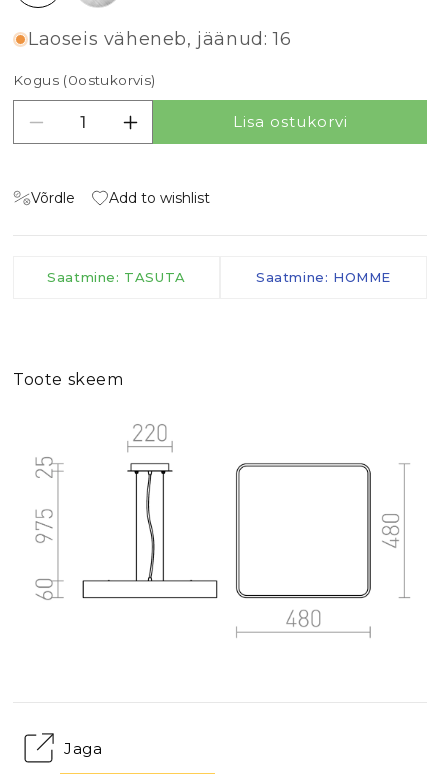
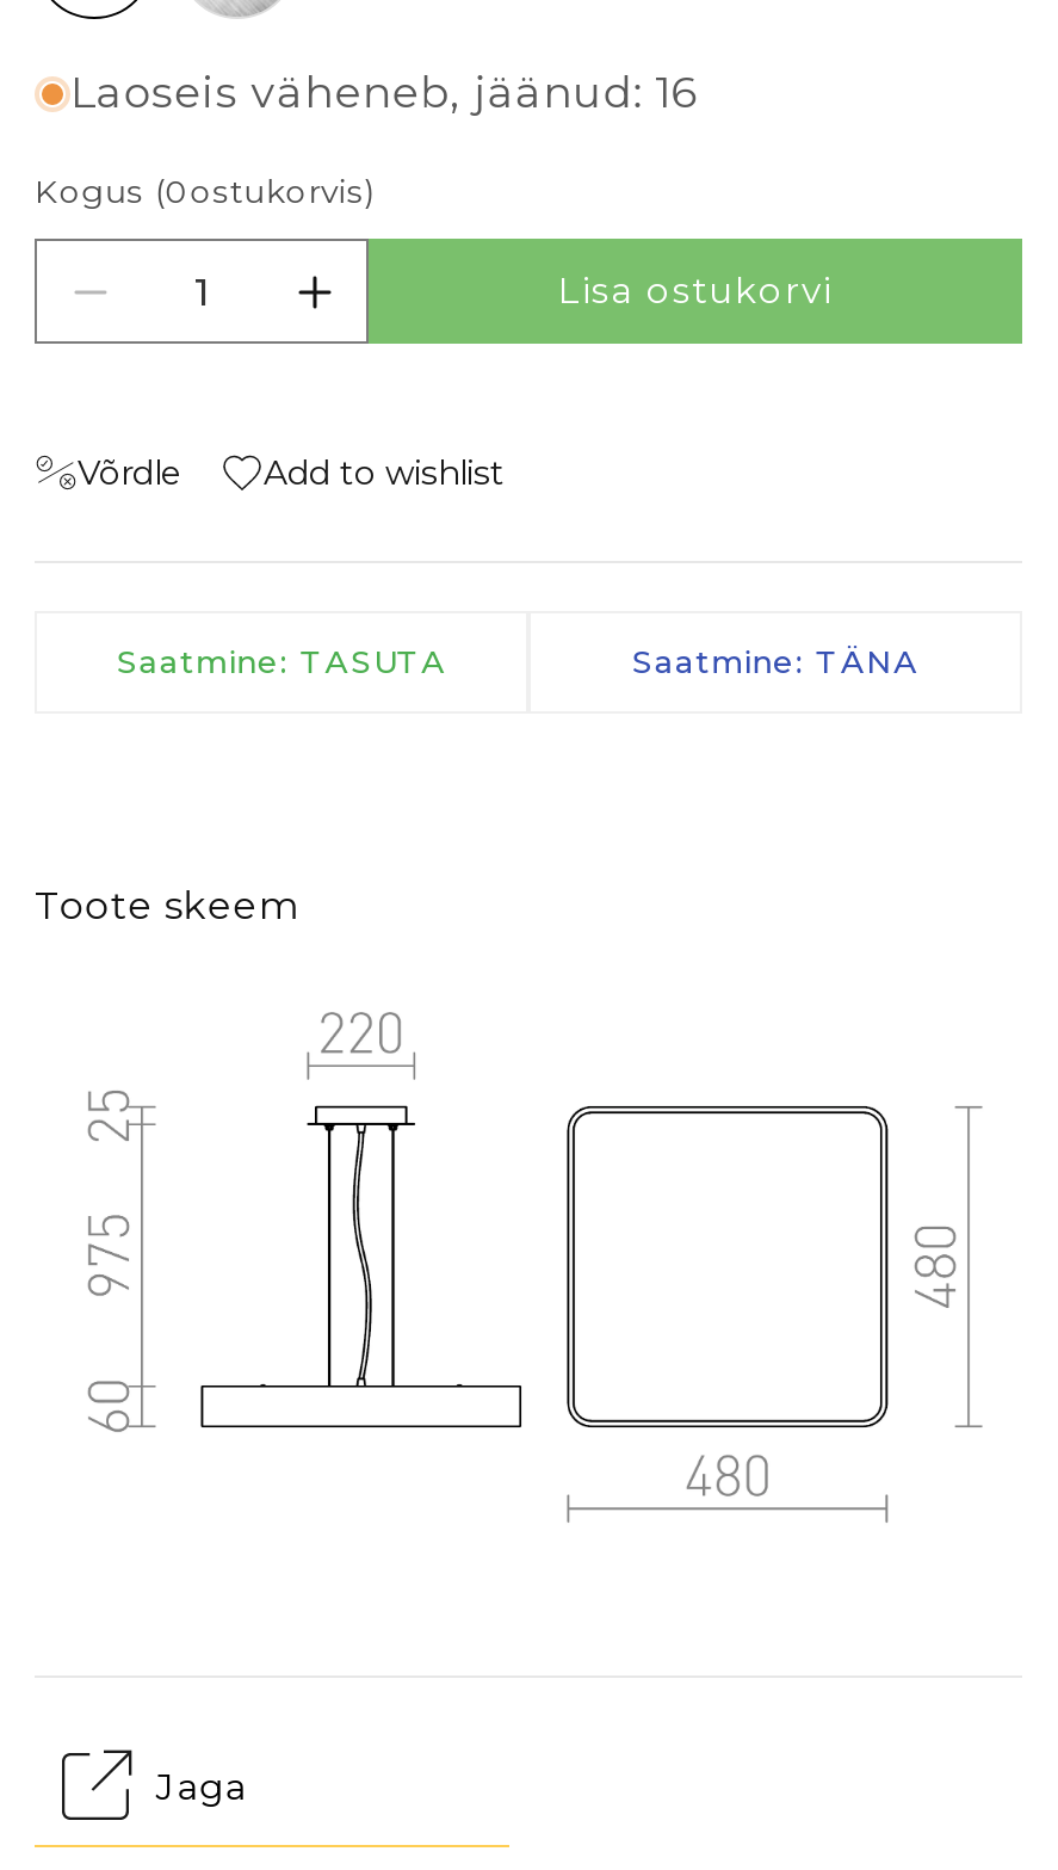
- Saatmine: HOMME
+ Saatmine: TÄNA
